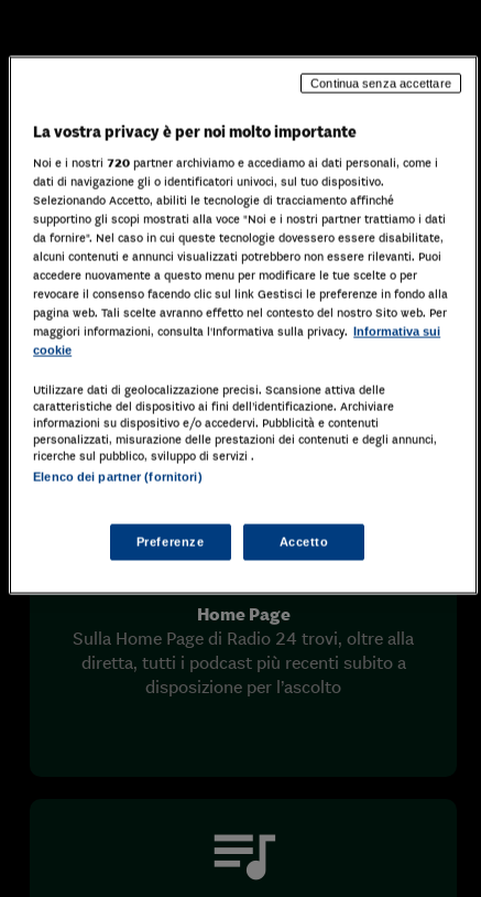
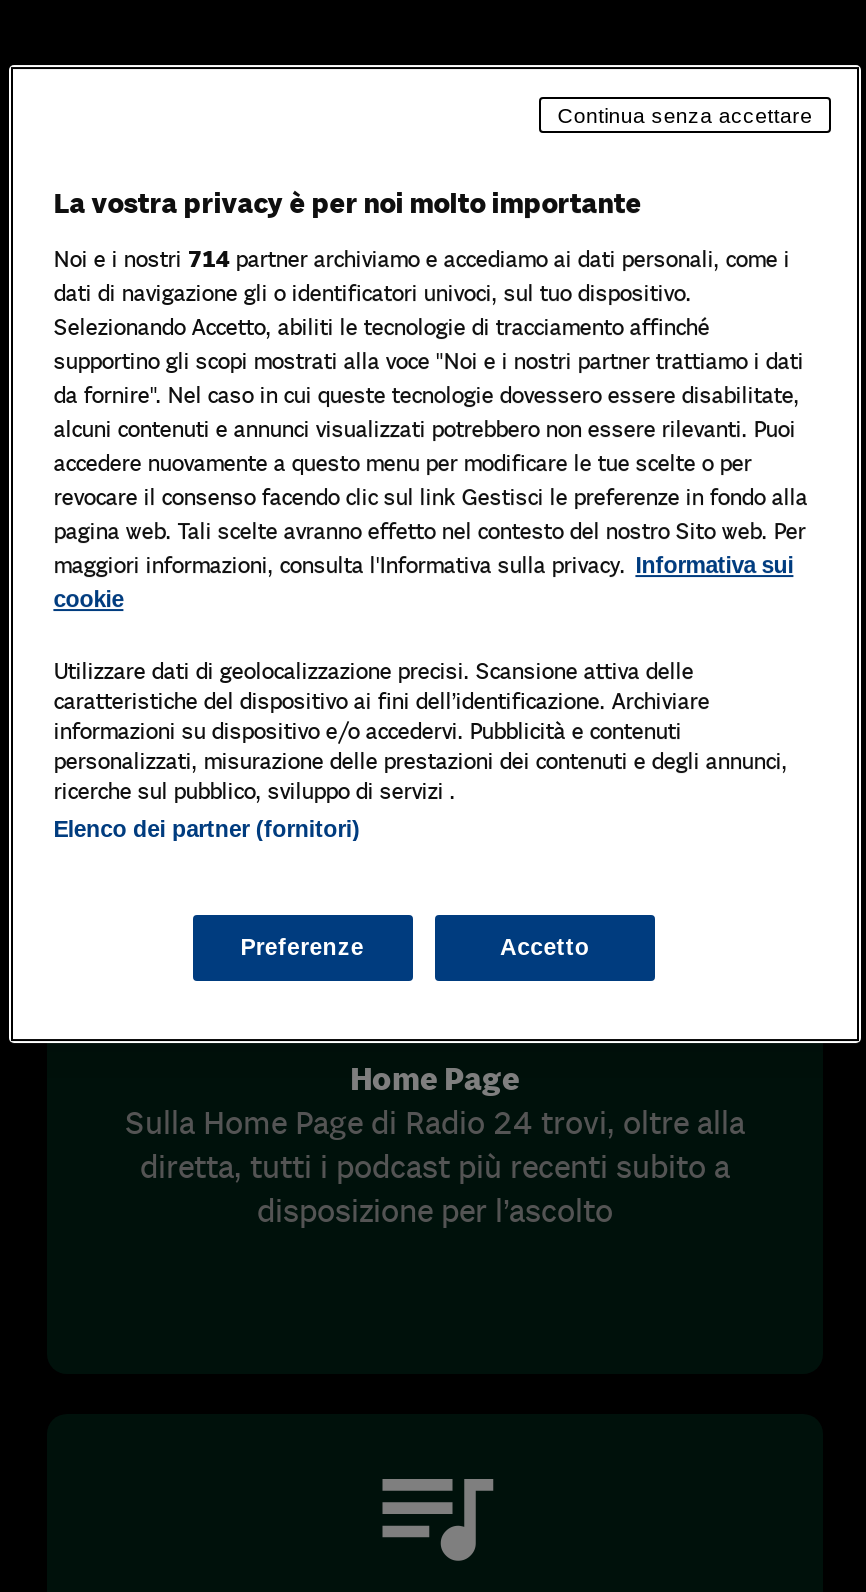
- Noi e i nostri 720 partner archiviamo e accediamo ai dati personali, come i
+ Noi e i nostri 714 partner archiviamo e accediamo ai dati personali, come i
